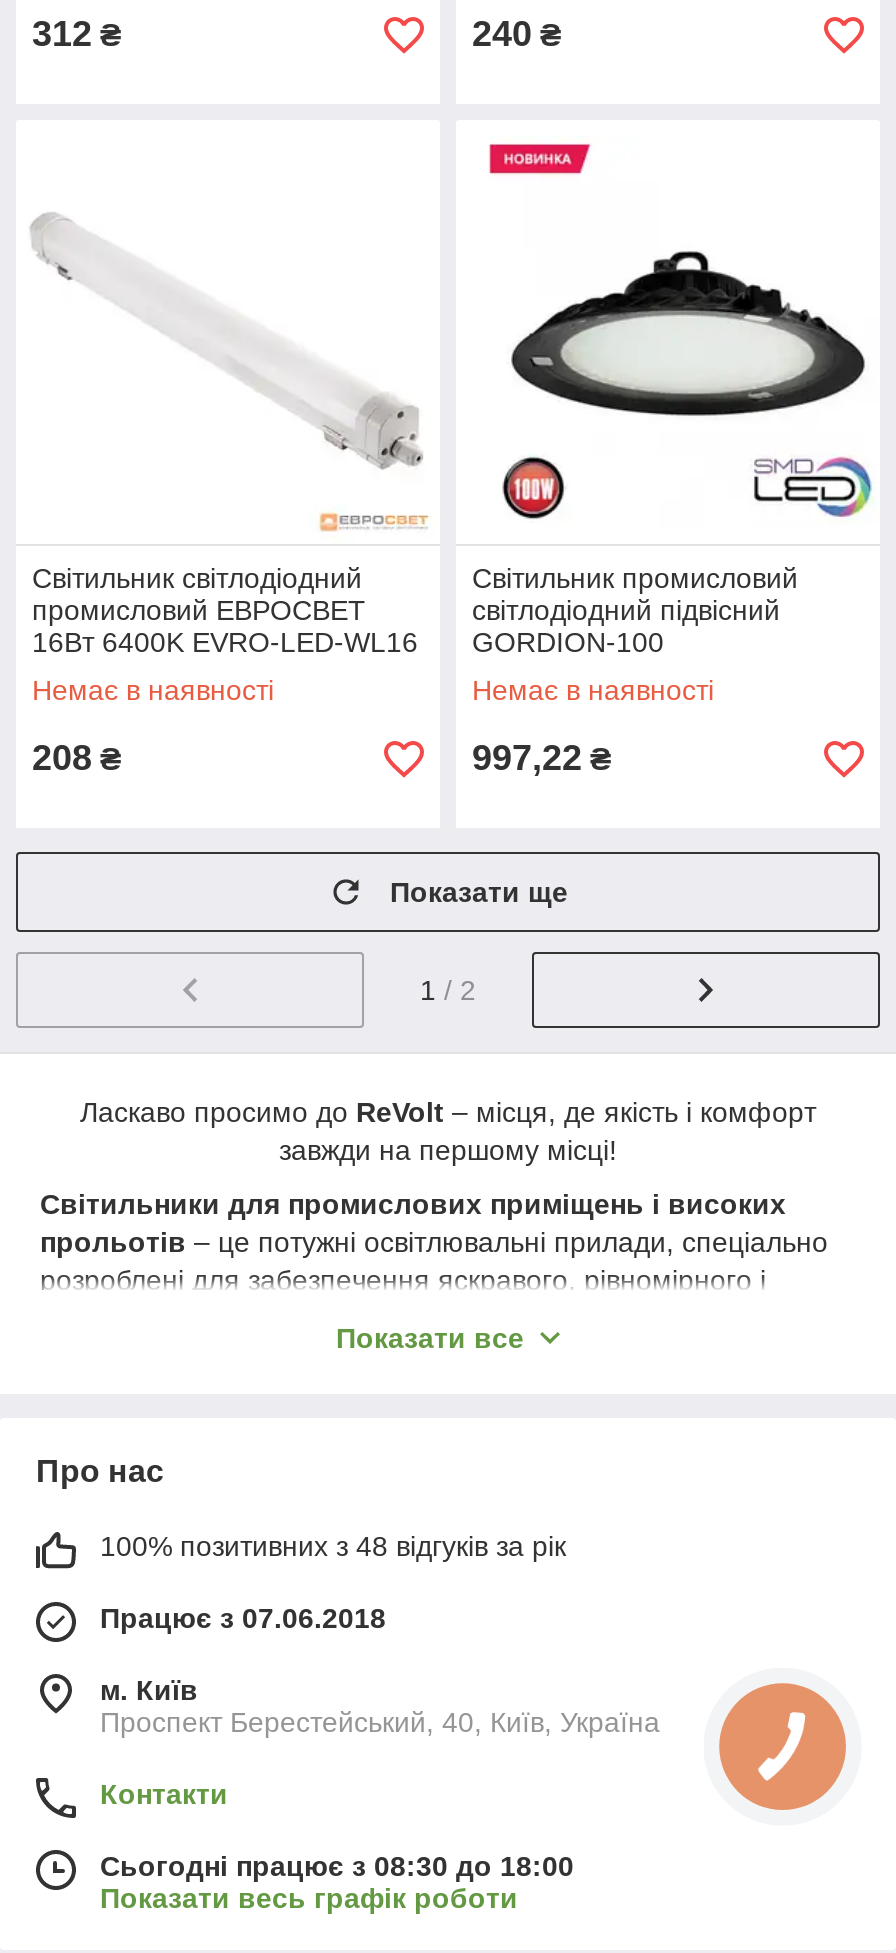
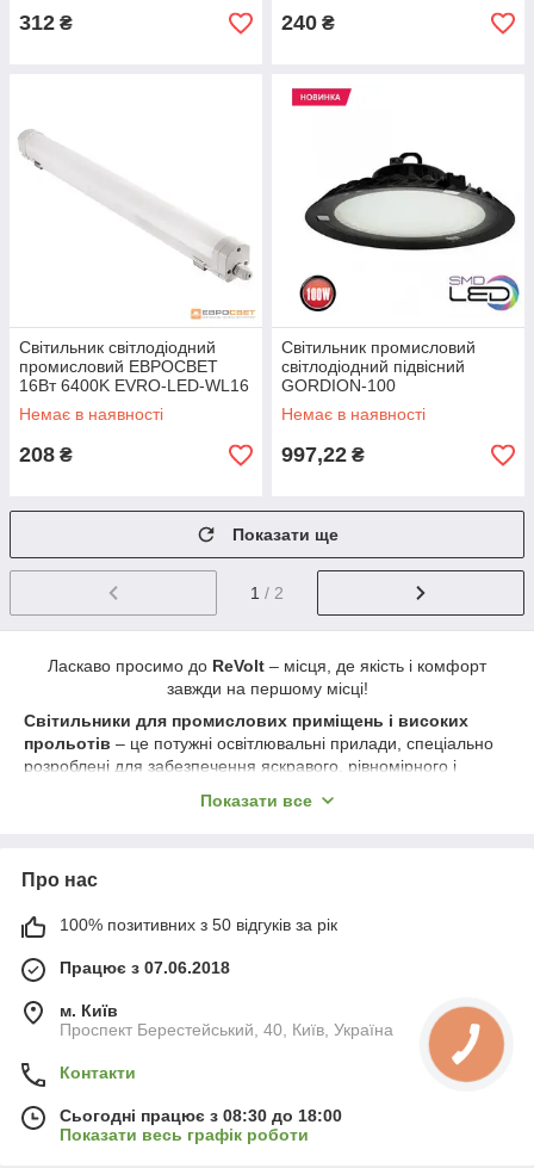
- 100% позитивних з 48 відгуків за рік
+ 100% позитивних з 50 відгуків за рік
